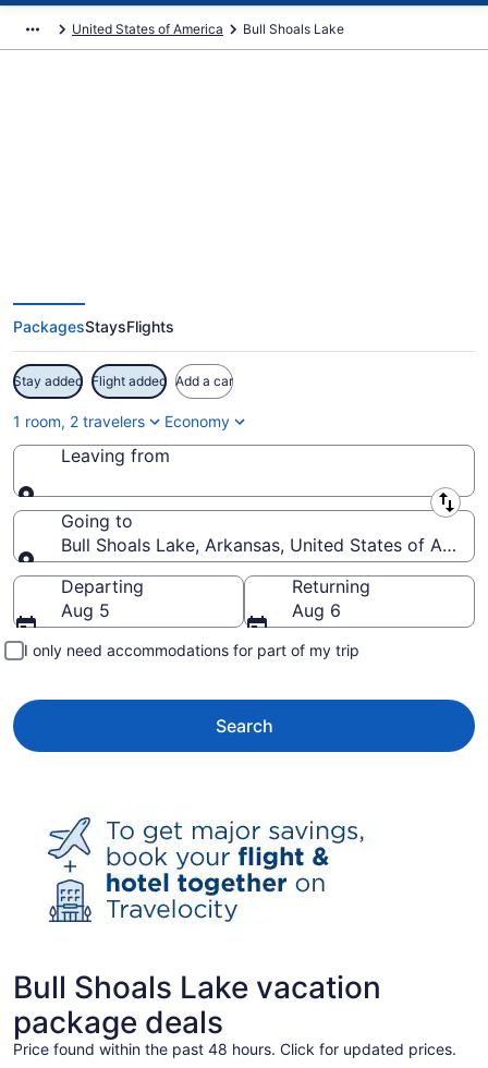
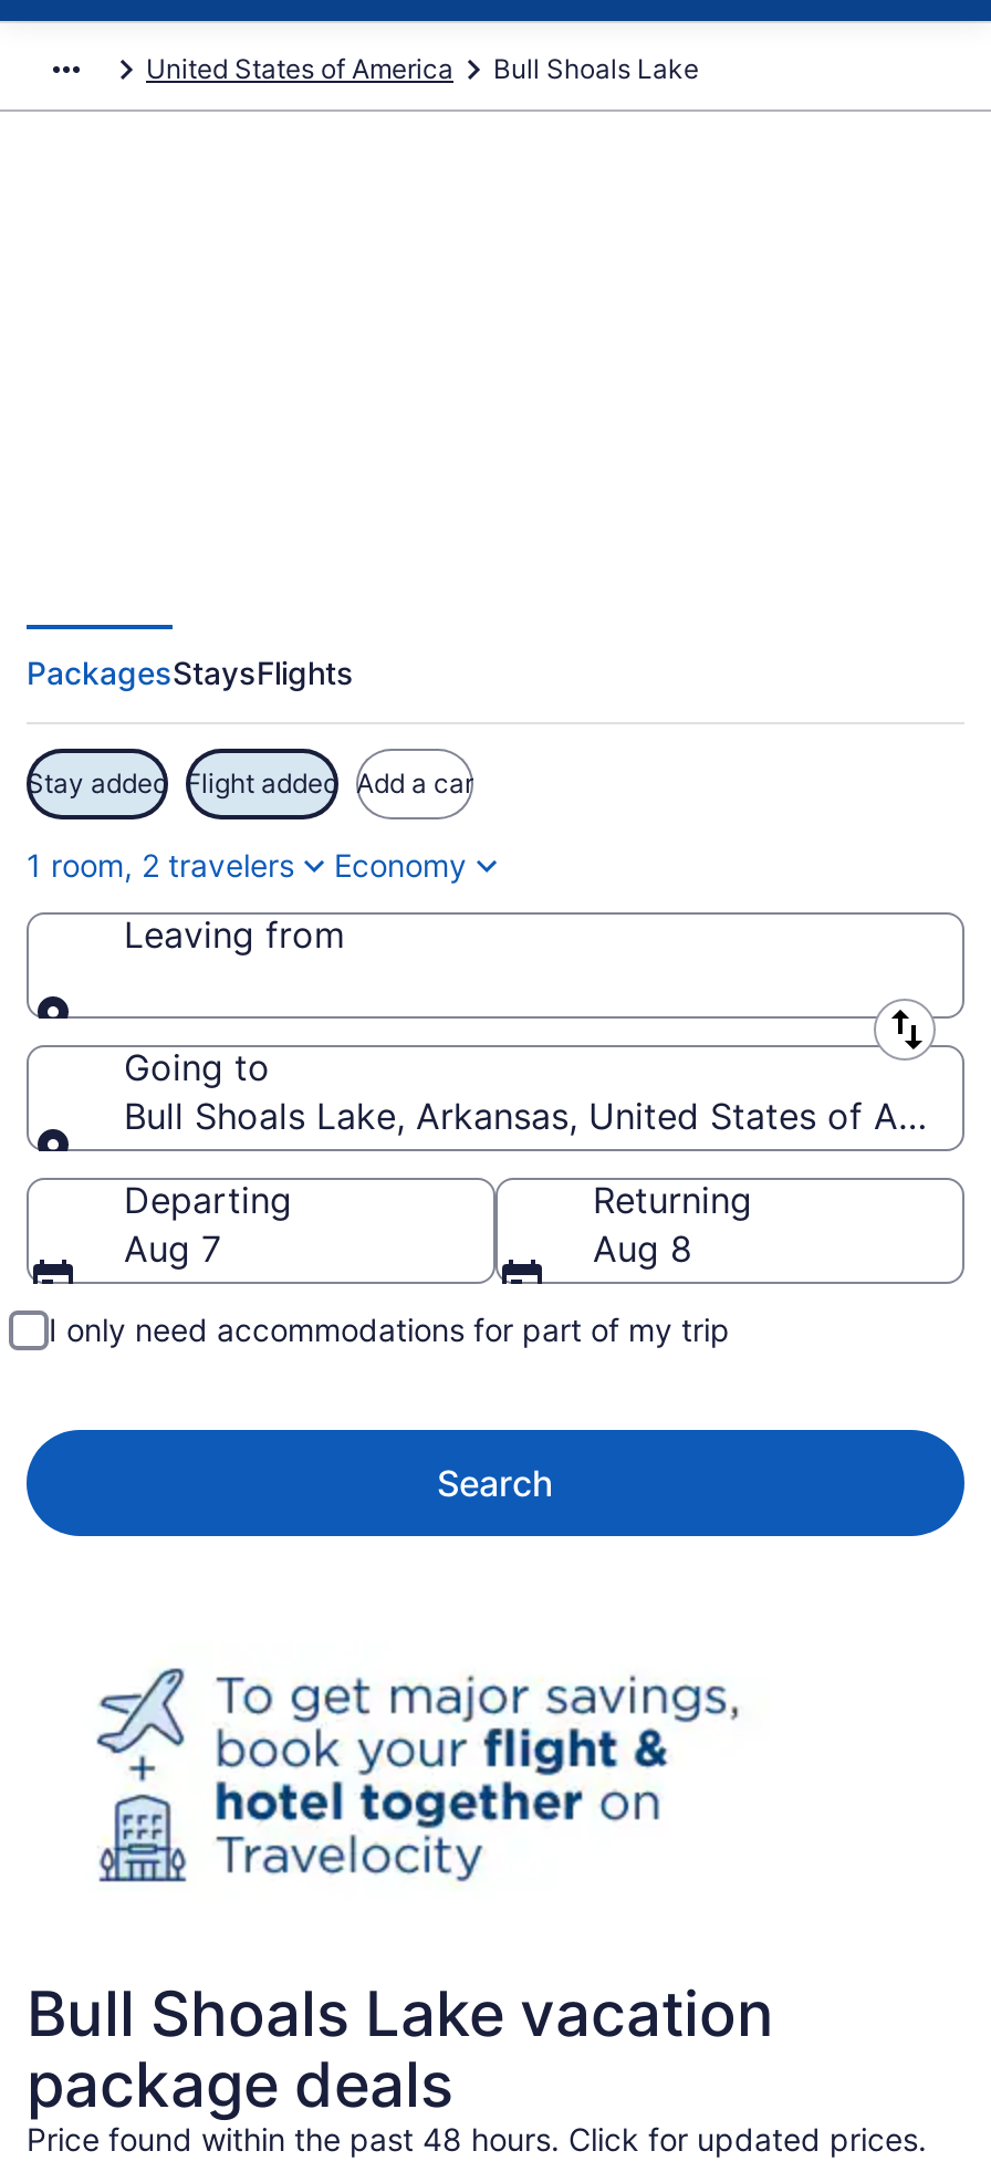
- Aug 5
+ Aug 7

- Aug 6
+ Aug 8
